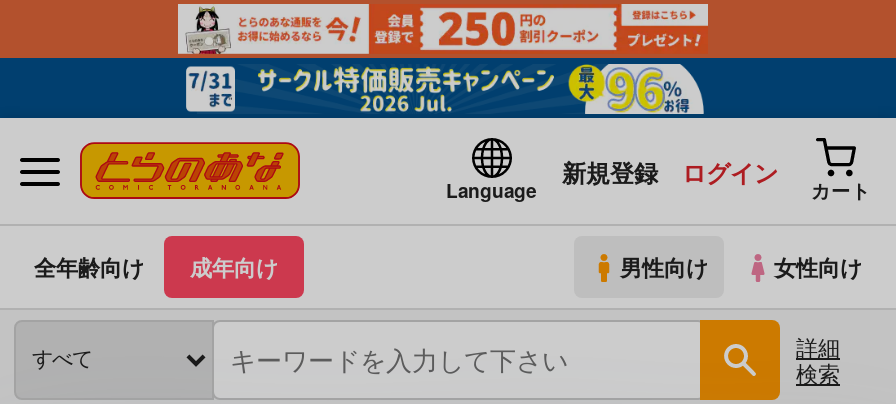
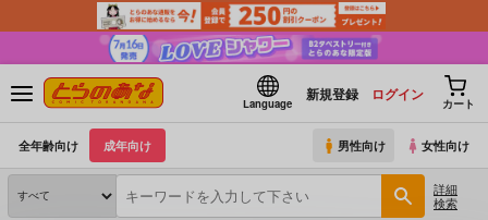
- [image]
+ [image]
